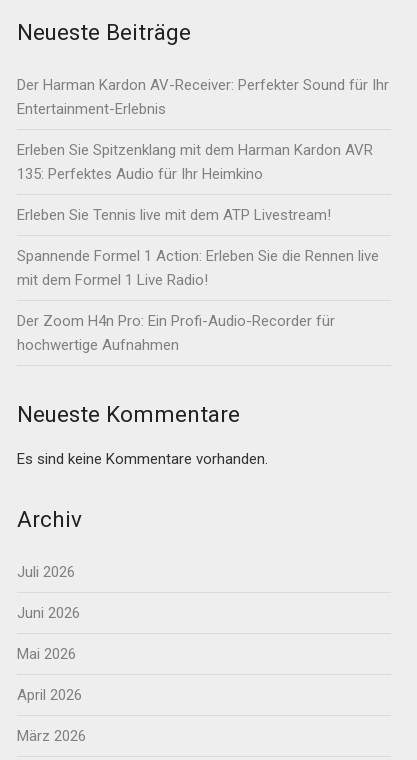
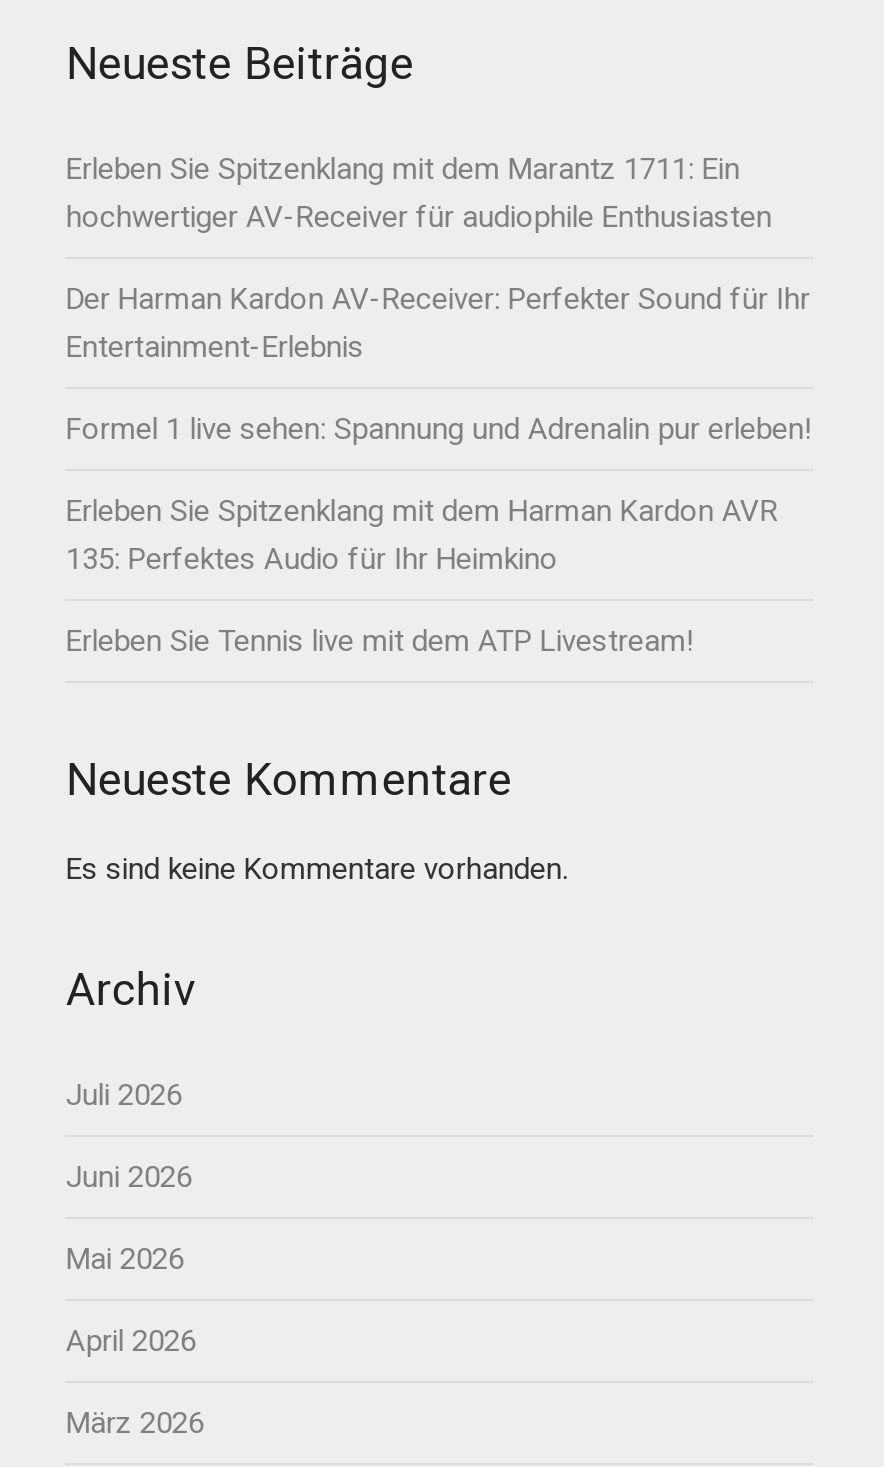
+ Erleben Sie Spitzenklang mit dem Marantz 1711: Ein
+ hochwertiger AV-Receiver für audiophile Enthusiasten

moved down: Der Harman Kardon AV-Receiver: Perfekter Sound für Ihr | Entertainment-Erlebnis

+ Formel 1 live sehen: Spannung und Adrenalin pur erleben!

moved down: Erleben Sie Spitzenklang mit dem Harman Kardon AVR | 135: Perfektes Audio für Ihr Heimkino | Erleben Sie Tennis live mit dem ATP Livestream!

- Spannende Formel 1 Action: Erleben Sie die Rennen live
- mit dem Formel 1 Live Radio!
- Der Zoom H4n Pro: Ein Profi-Audio-Recorder für
- hochwertige Aufnahmen
